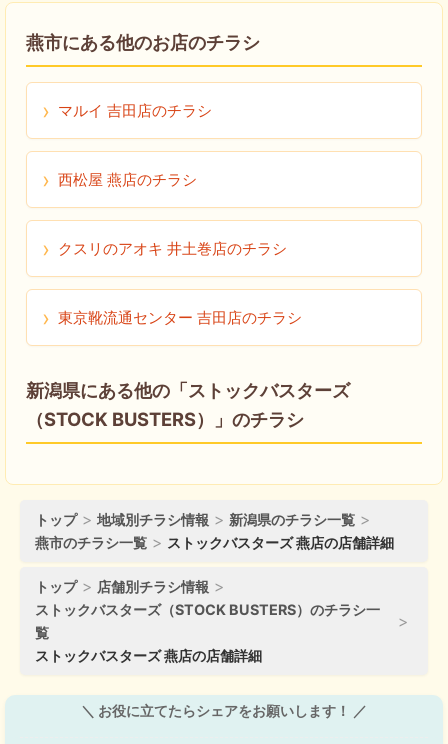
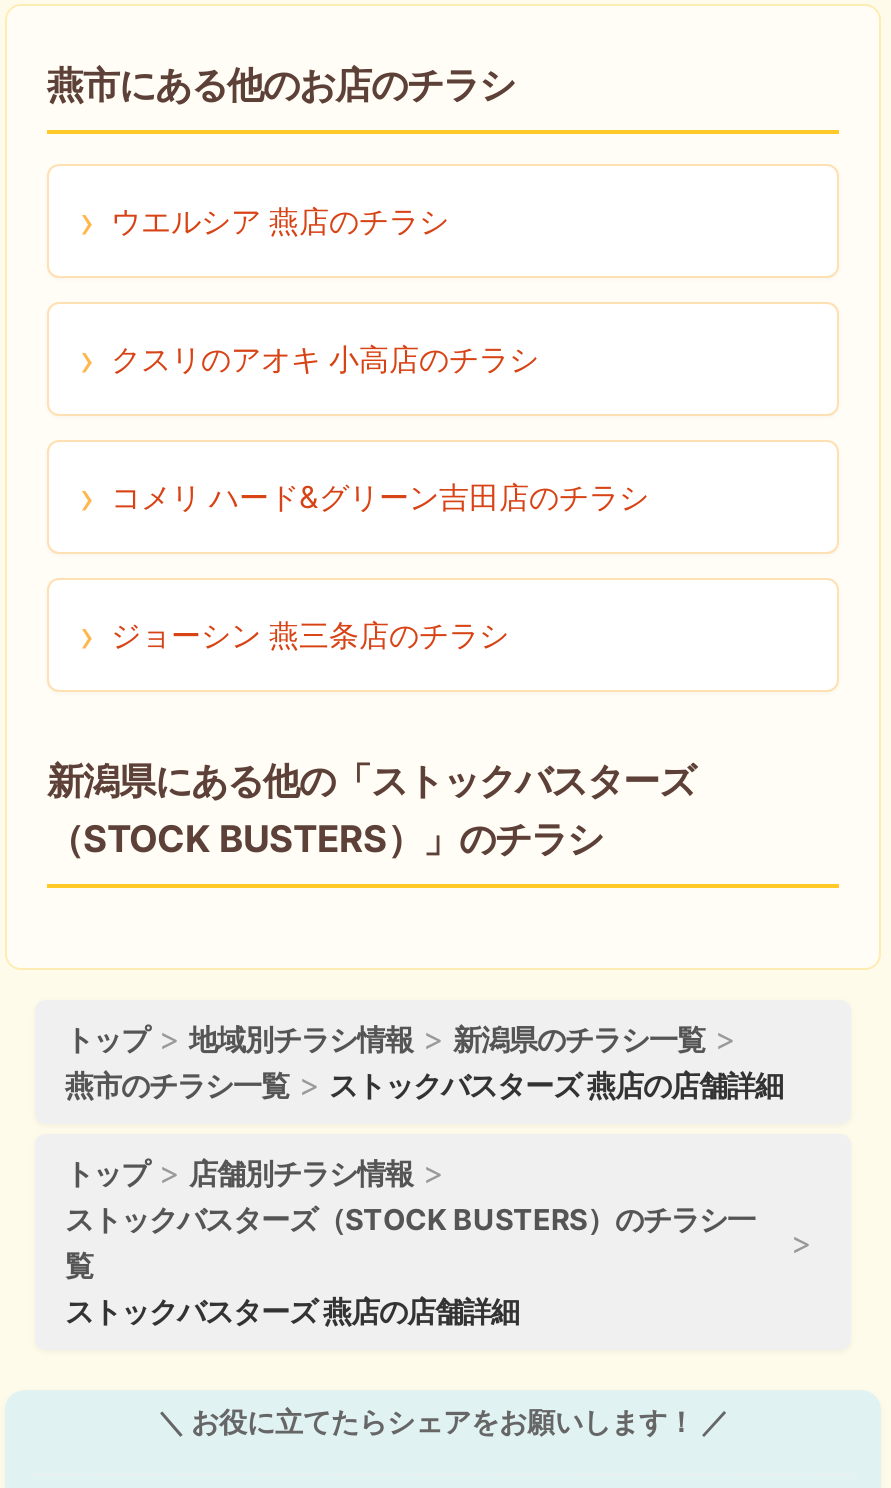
- マルイ 吉田店のチラシ
+ ウエルシア 燕店のチラシ

- 西松屋 燕店のチラシ
+ クスリのアオキ 小高店のチラシ

- クスリのアオキ 井土巻店のチラシ
+ コメリ ハード&グリーン吉田店のチラシ

- 東京靴流通センター 吉田店のチラシ
+ ジョーシン 燕三条店のチラシ
